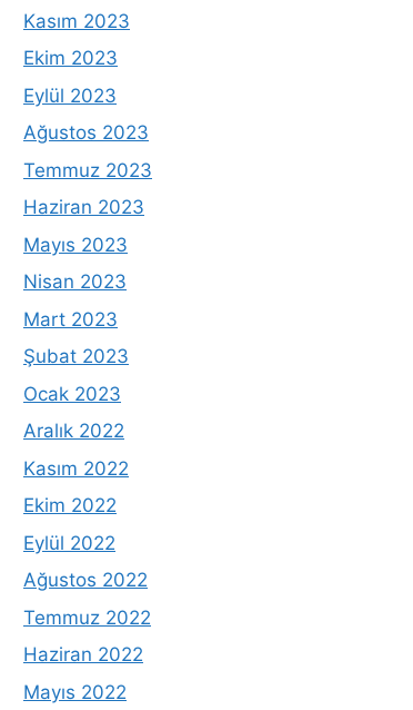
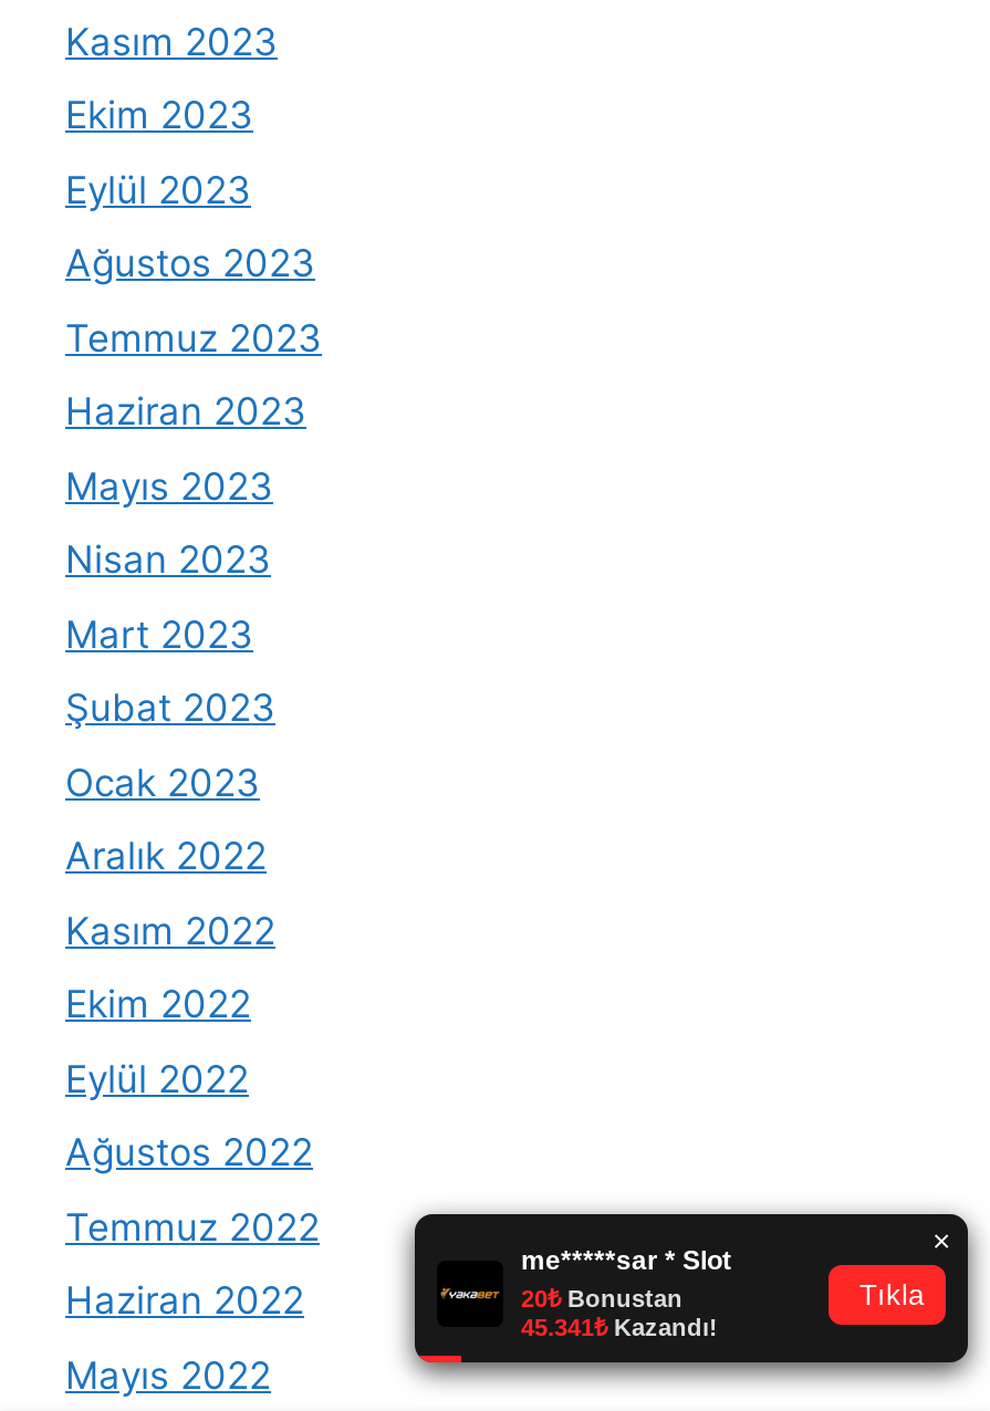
+ [image]
